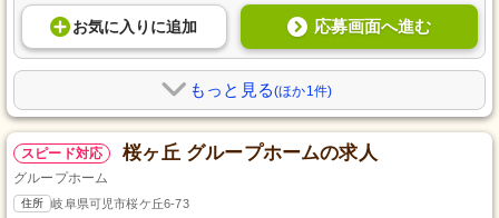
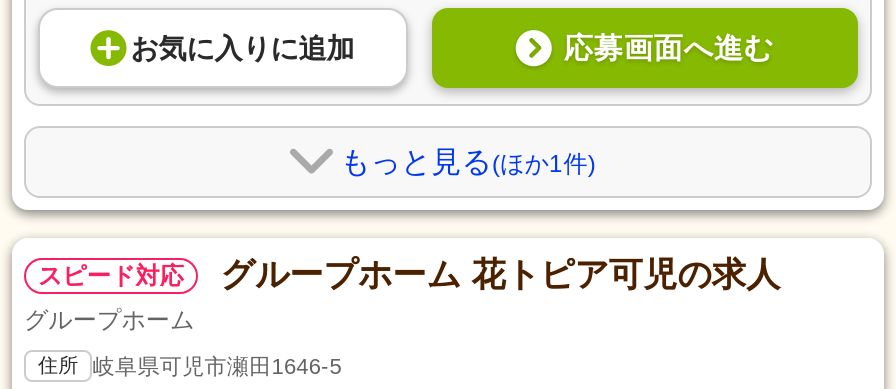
- 桜ヶ丘 グループホームの求人
+ グループホーム 花トピア可児の求人

- 岐阜県可児市桜ケ丘6-73
+ 岐阜県可児市瀬田1646-5
